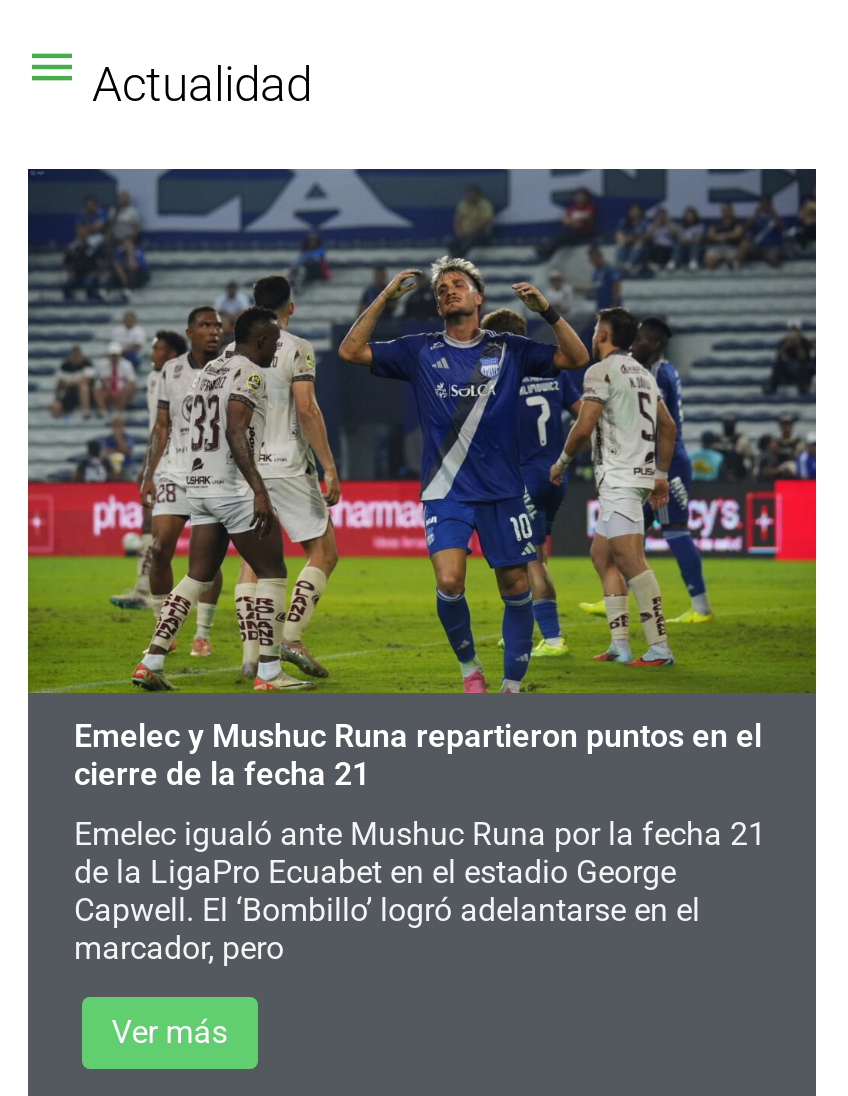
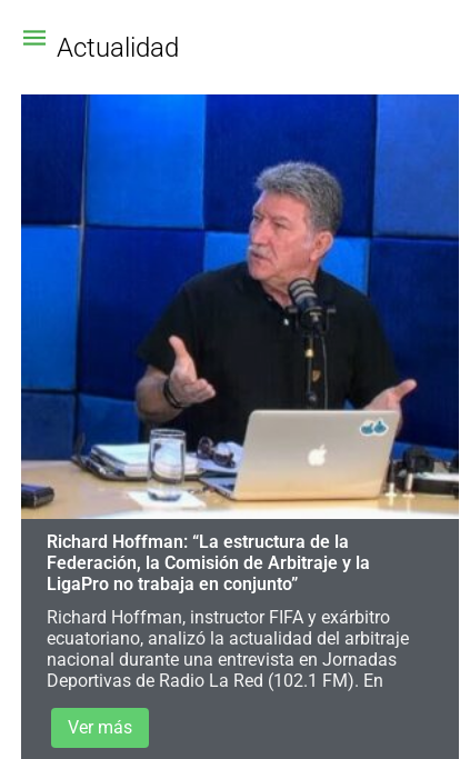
- [image]
- Emelec y Mushuc Runa repartieron puntos en el
- cierre de la fecha 21
+ [image]
+ Richard Hoffman: “La estructura de la
+ Federación, la Comisión de Arbitraje y la
+ LigaPro no trabaja en conjunto”

- Emelec igualó ante Mushuc Runa por la fecha 21
- de la LigaPro Ecuabet en el estadio George
- Capwell. El ‘Bombillo’ logró adelantarse en el
- marcador, pero
+ Richard Hoffman, instructor FIFA y exárbitro
+ ecuatoriano, analizó la actualidad del arbitraje
+ nacional durante una entrevista en Jornadas
+ Deportivas de Radio La Red (102.1 FM). En
